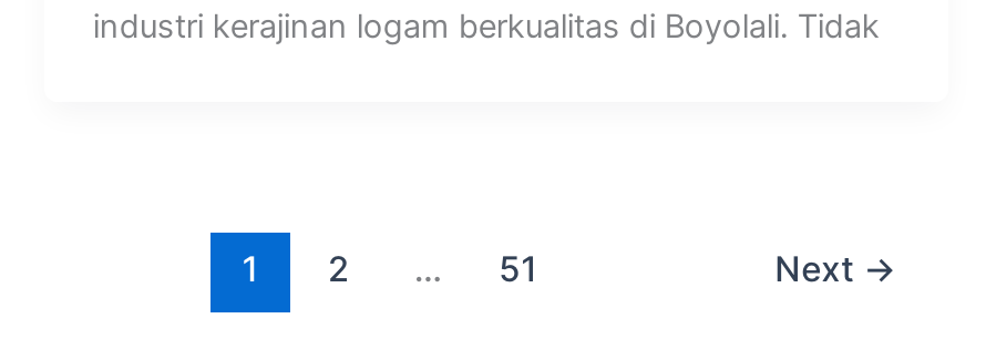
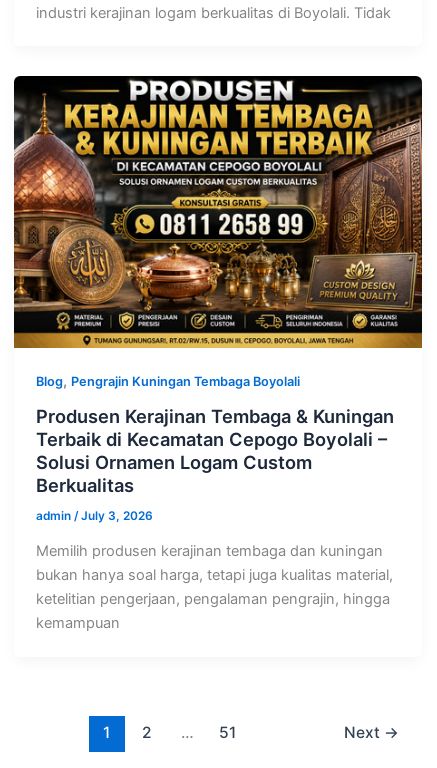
+ [image]
+ Blog, Pengrajin Kuningan Tembaga Boyolali
+ Produsen Kerajinan Tembaga & Kuningan
+ Terbaik di Kecamatan Cepogo Boyolali –
+ Solusi Ornamen Logam Custom
+ Berkualitas
+ admin / July 3, 2026
+ Memilih produsen kerajinan tembaga dan kuningan
+ bukan hanya soal harga, tetapi juga kualitas material,
+ ketelitian pengerjaan, pengalaman pengrajin, hingga
+ kemampuan
